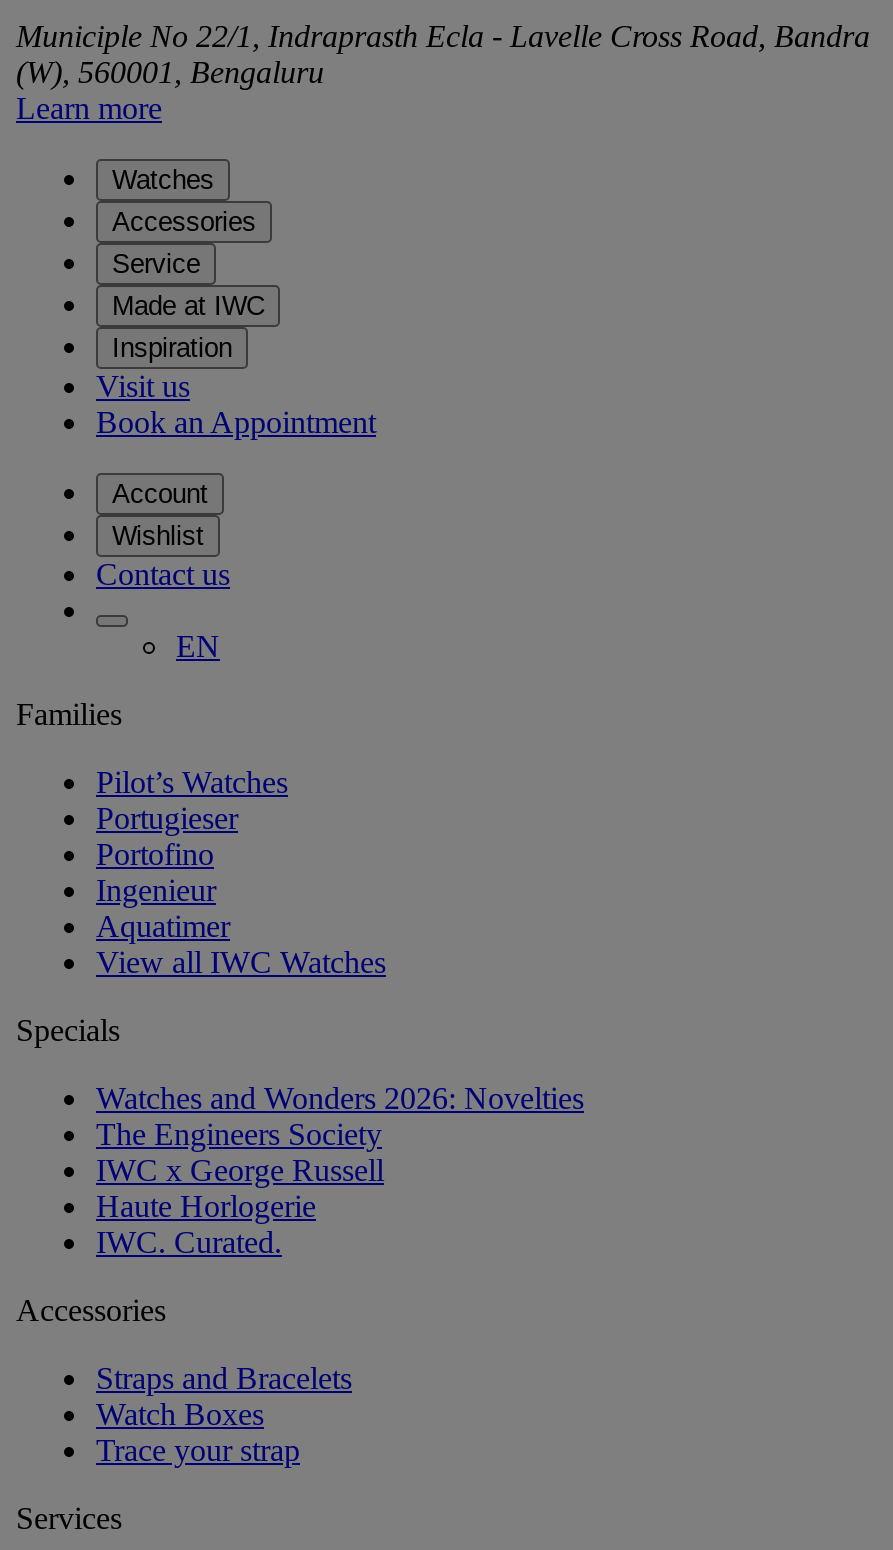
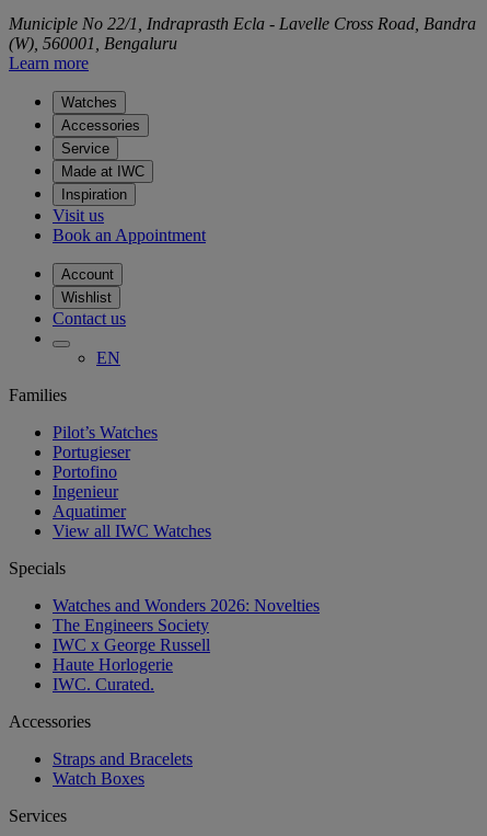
- Trace your strap
